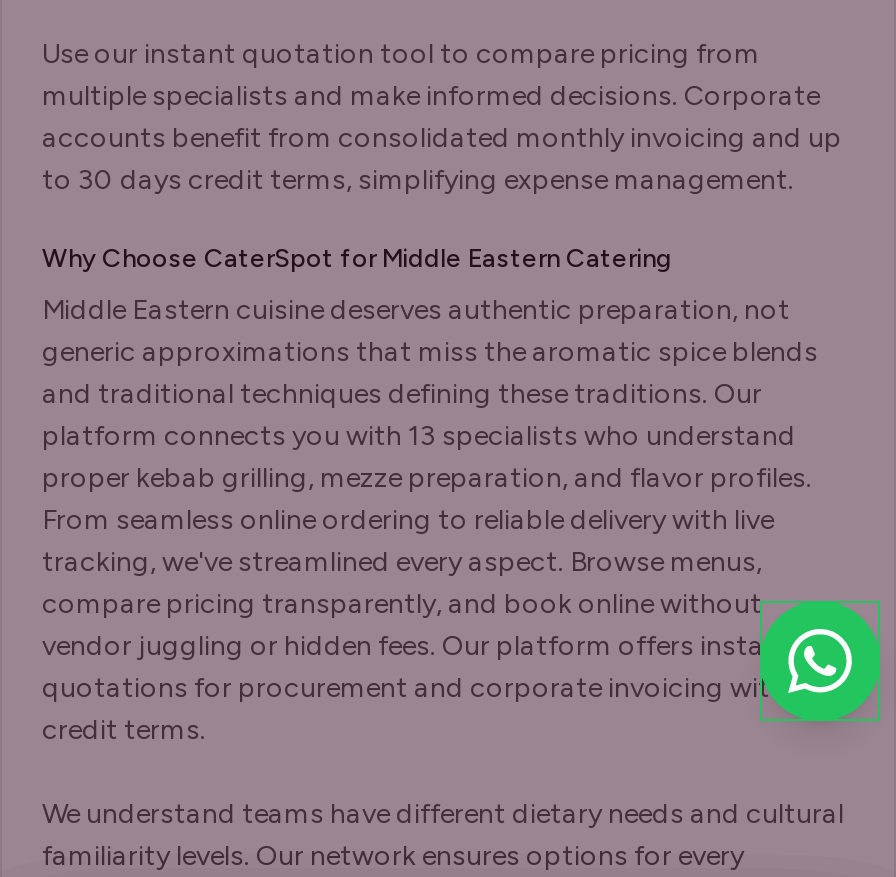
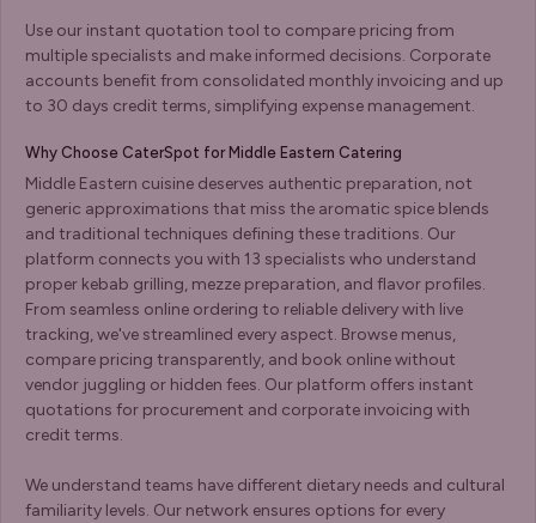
- [image]
